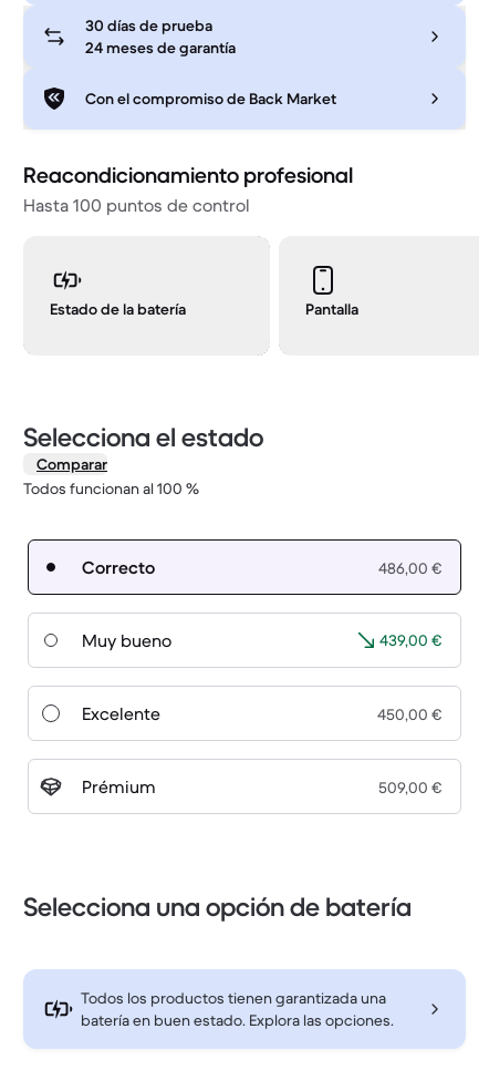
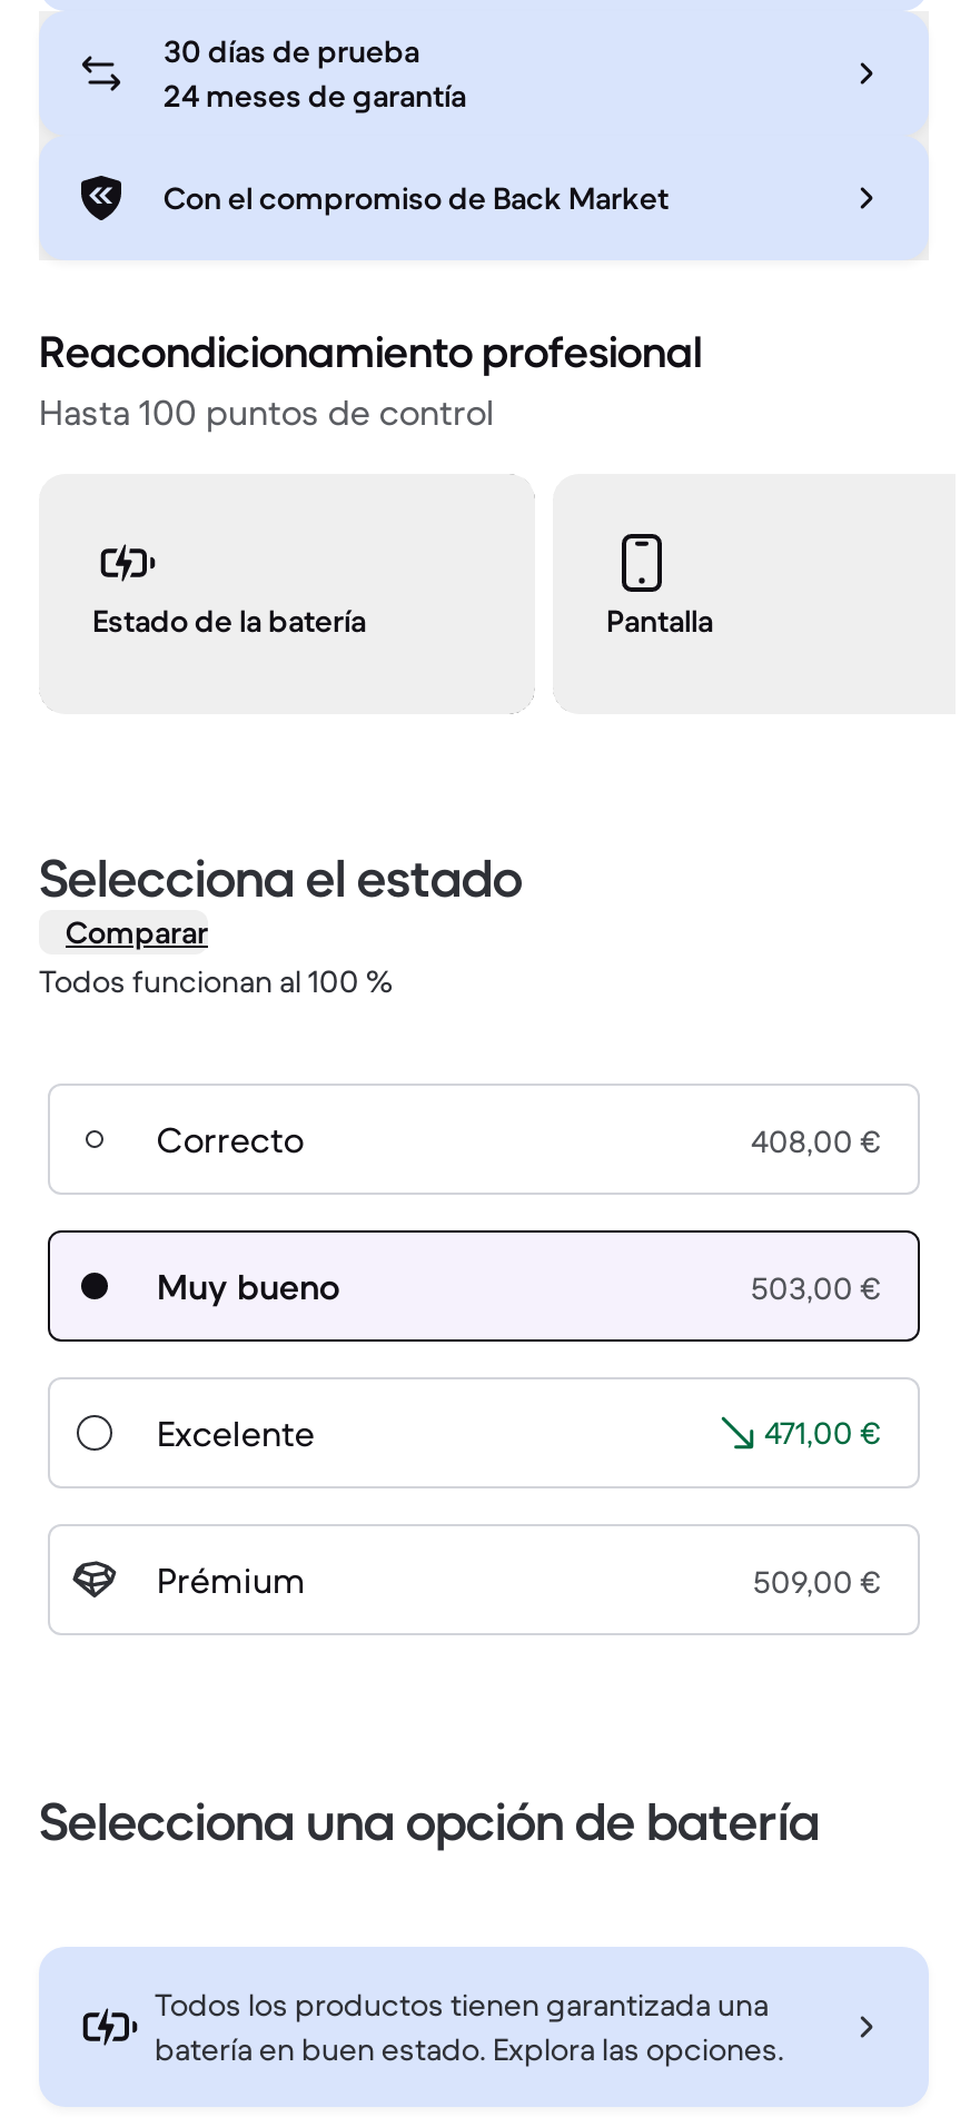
- 486,00 €
+ 408,00 €

- 439,00 €
+ 503,00 €

- 450,00 €
+ 471,00 €
